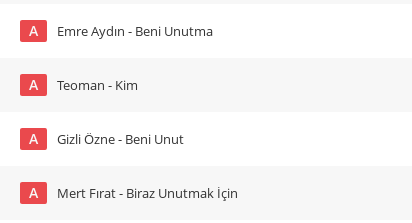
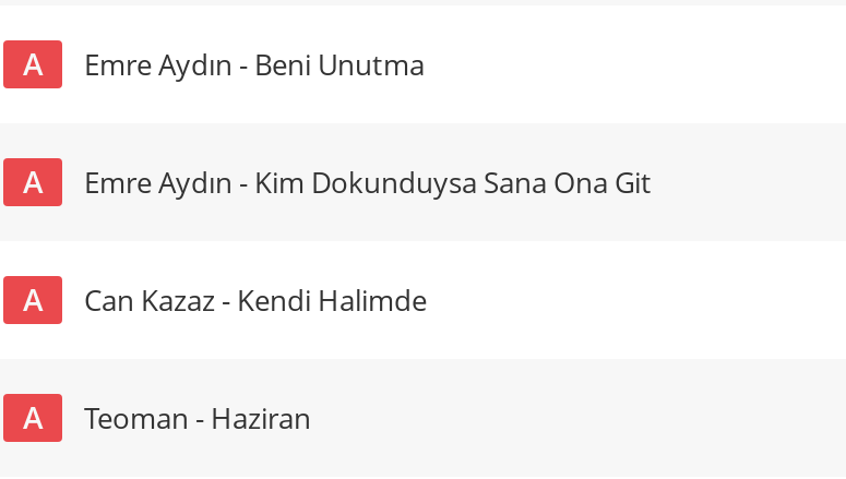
- Teoman - Kim
+ Emre Aydın - Kim Dokunduysa Sana Ona Git

- Gizli Özne - Beni Unut
+ Can Kazaz - Kendi Halimde

- Mert Fırat - Biraz Unutmak İçin
+ Teoman - Haziran
